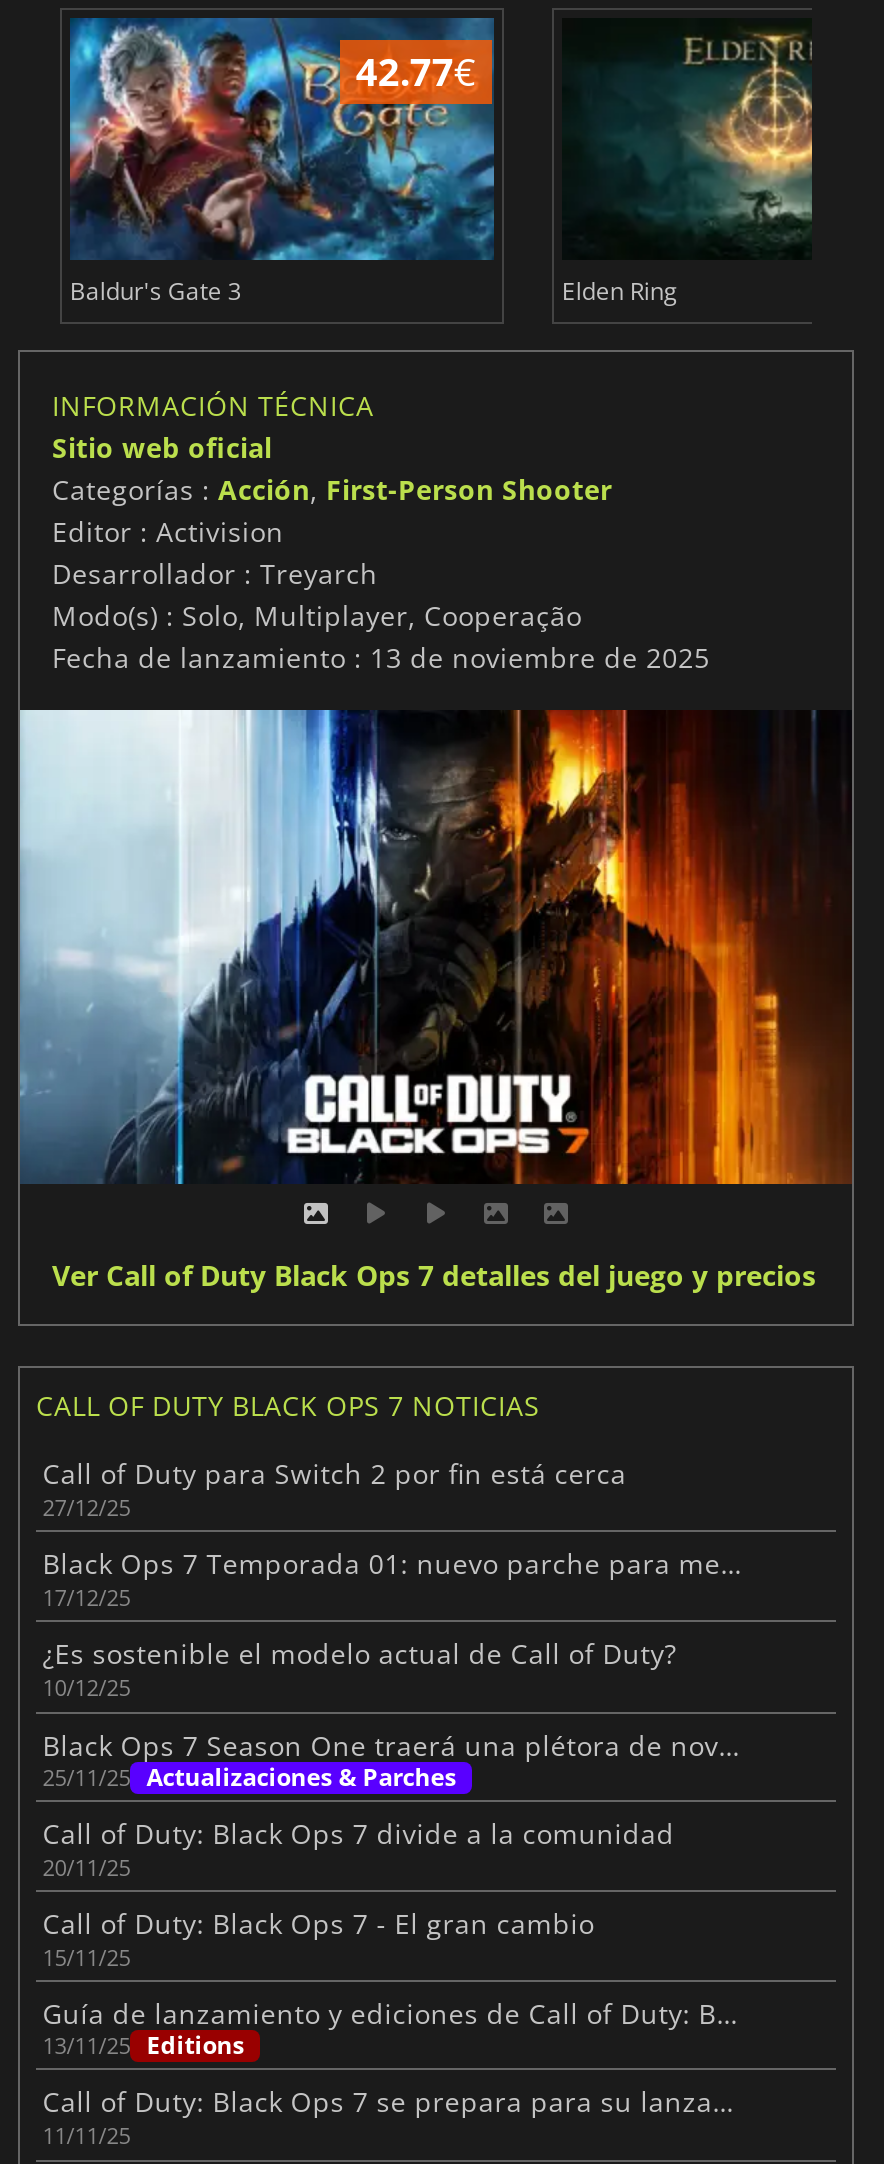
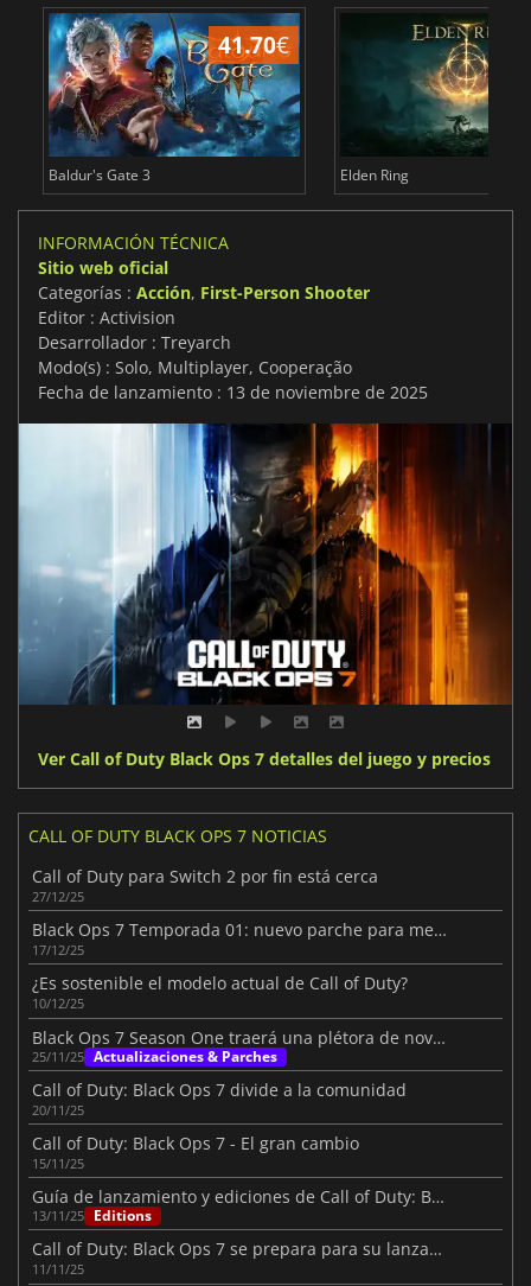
- 42.77€
+ 41.70€
